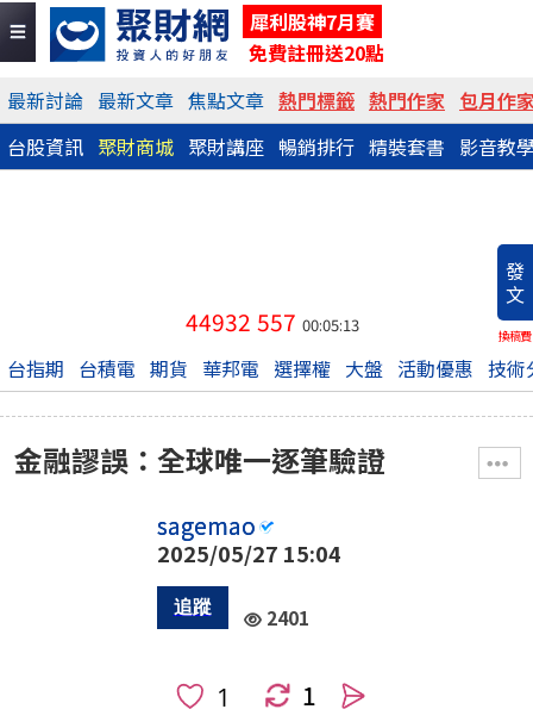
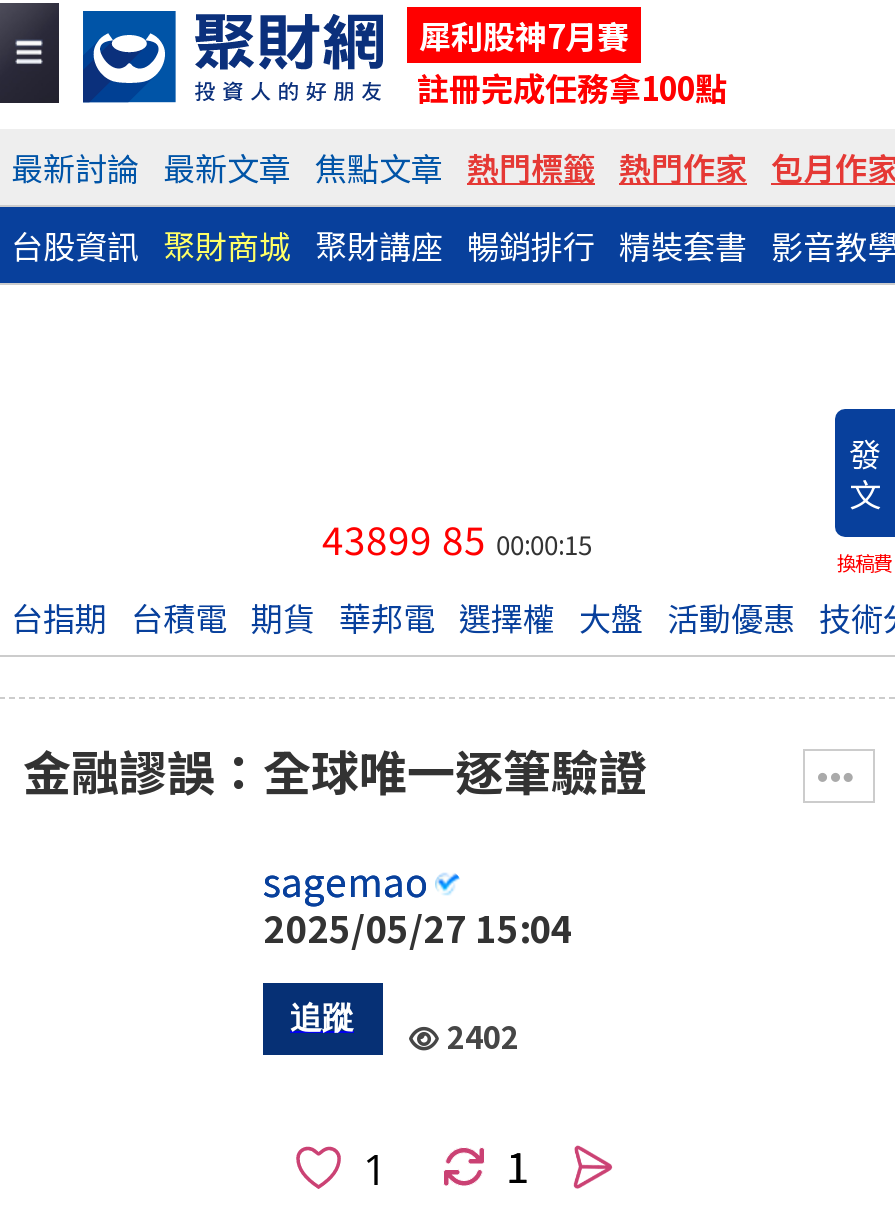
- 免費註冊送20點
+ 註冊完成任務拿100點

- 44932 557 00:05:13
+ 43899 85 00:00:15

- 2401
+ 2402
